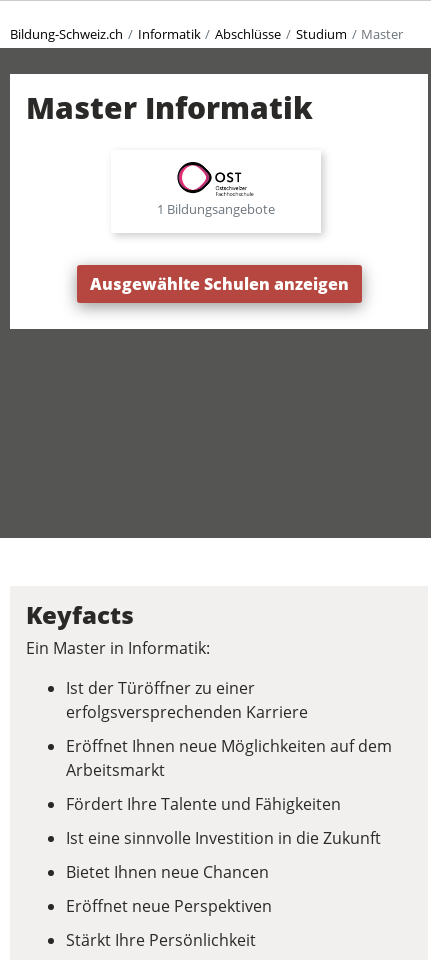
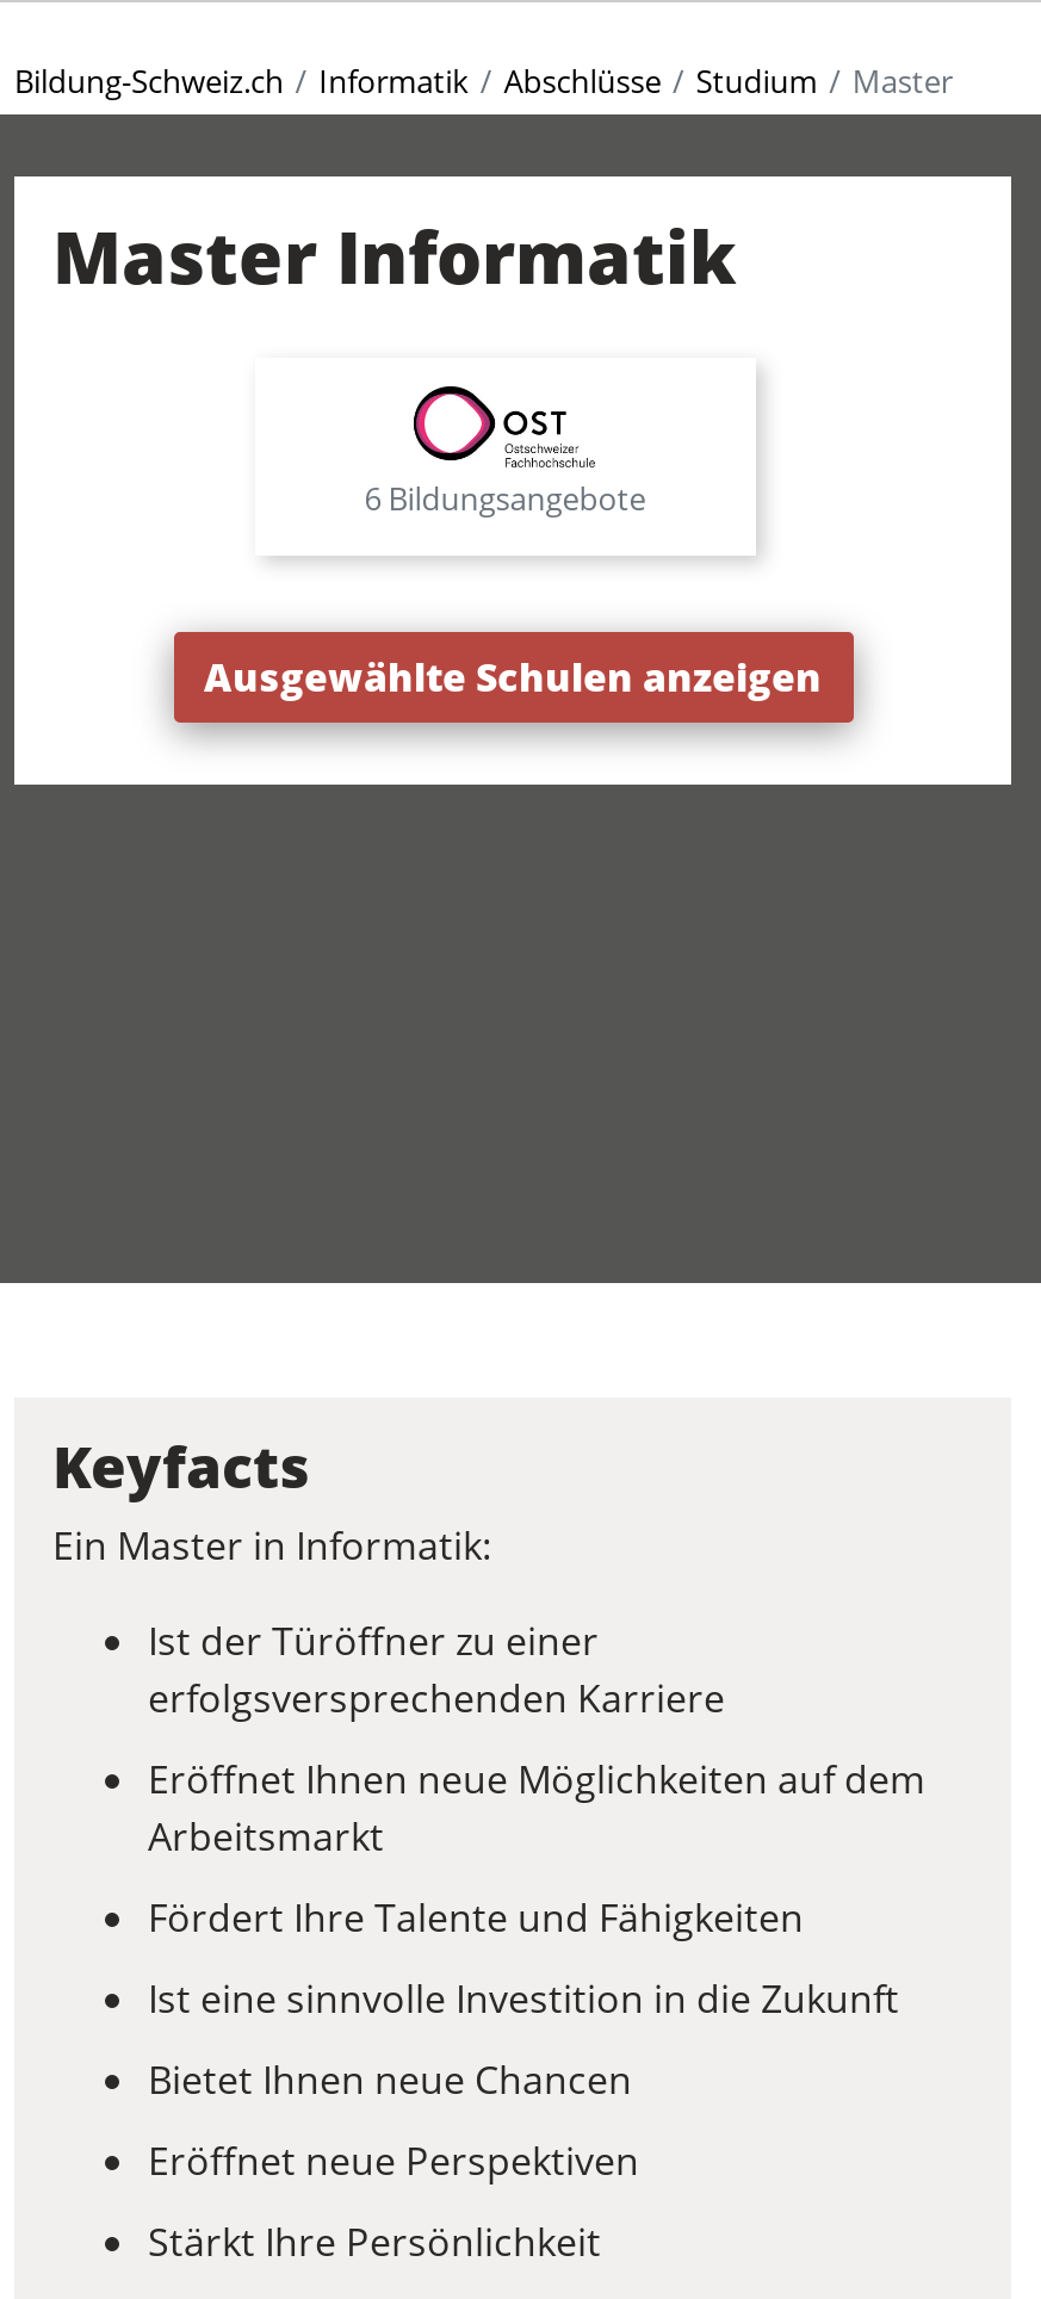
- 1 Bildungsangebote
+ 6 Bildungsangebote
